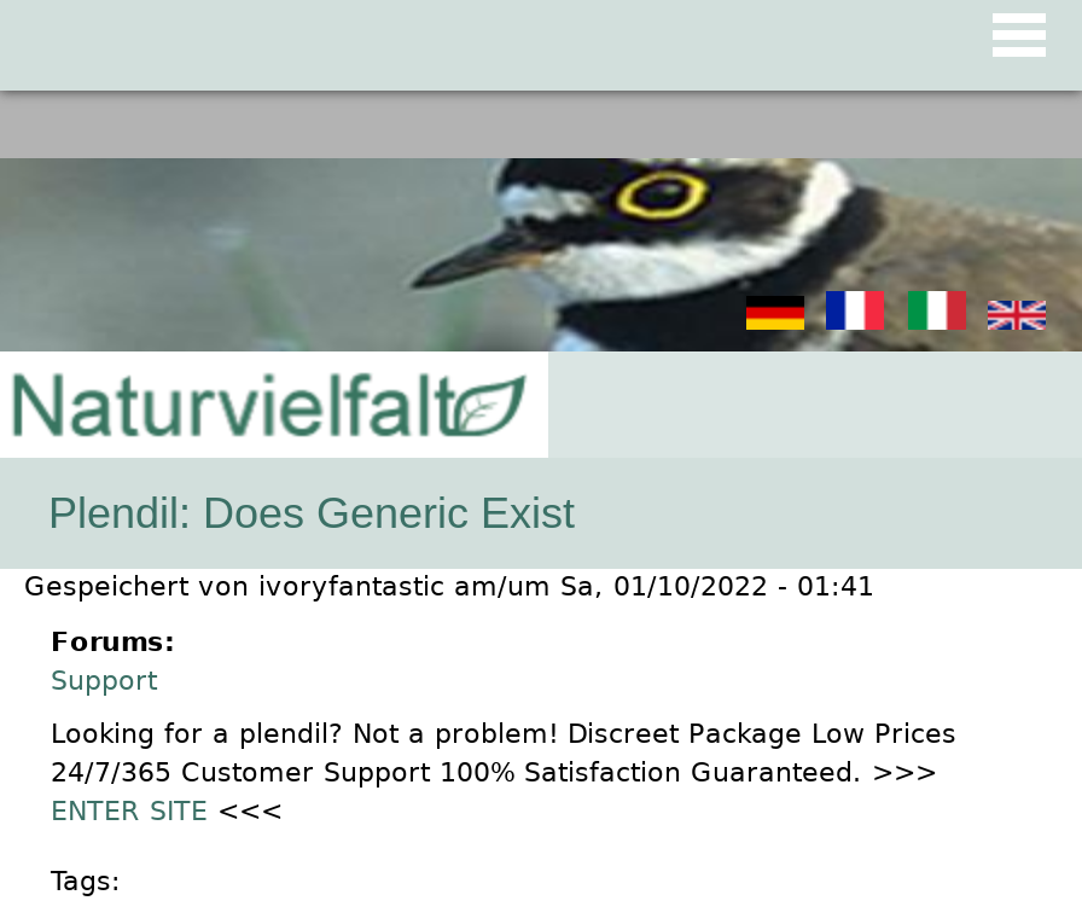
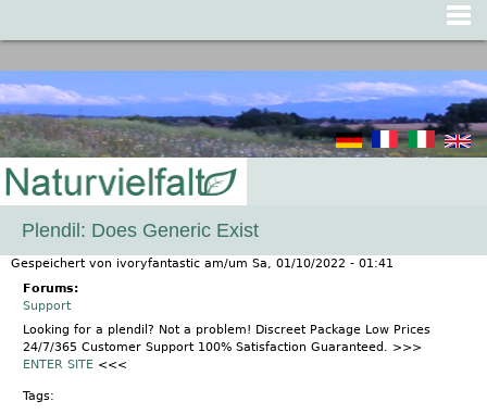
- [image]
+ [image]
